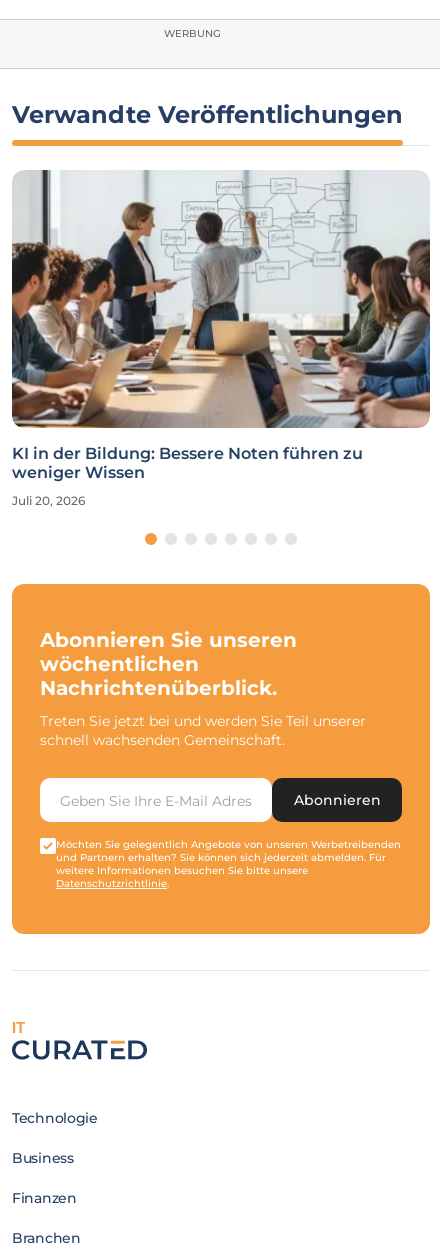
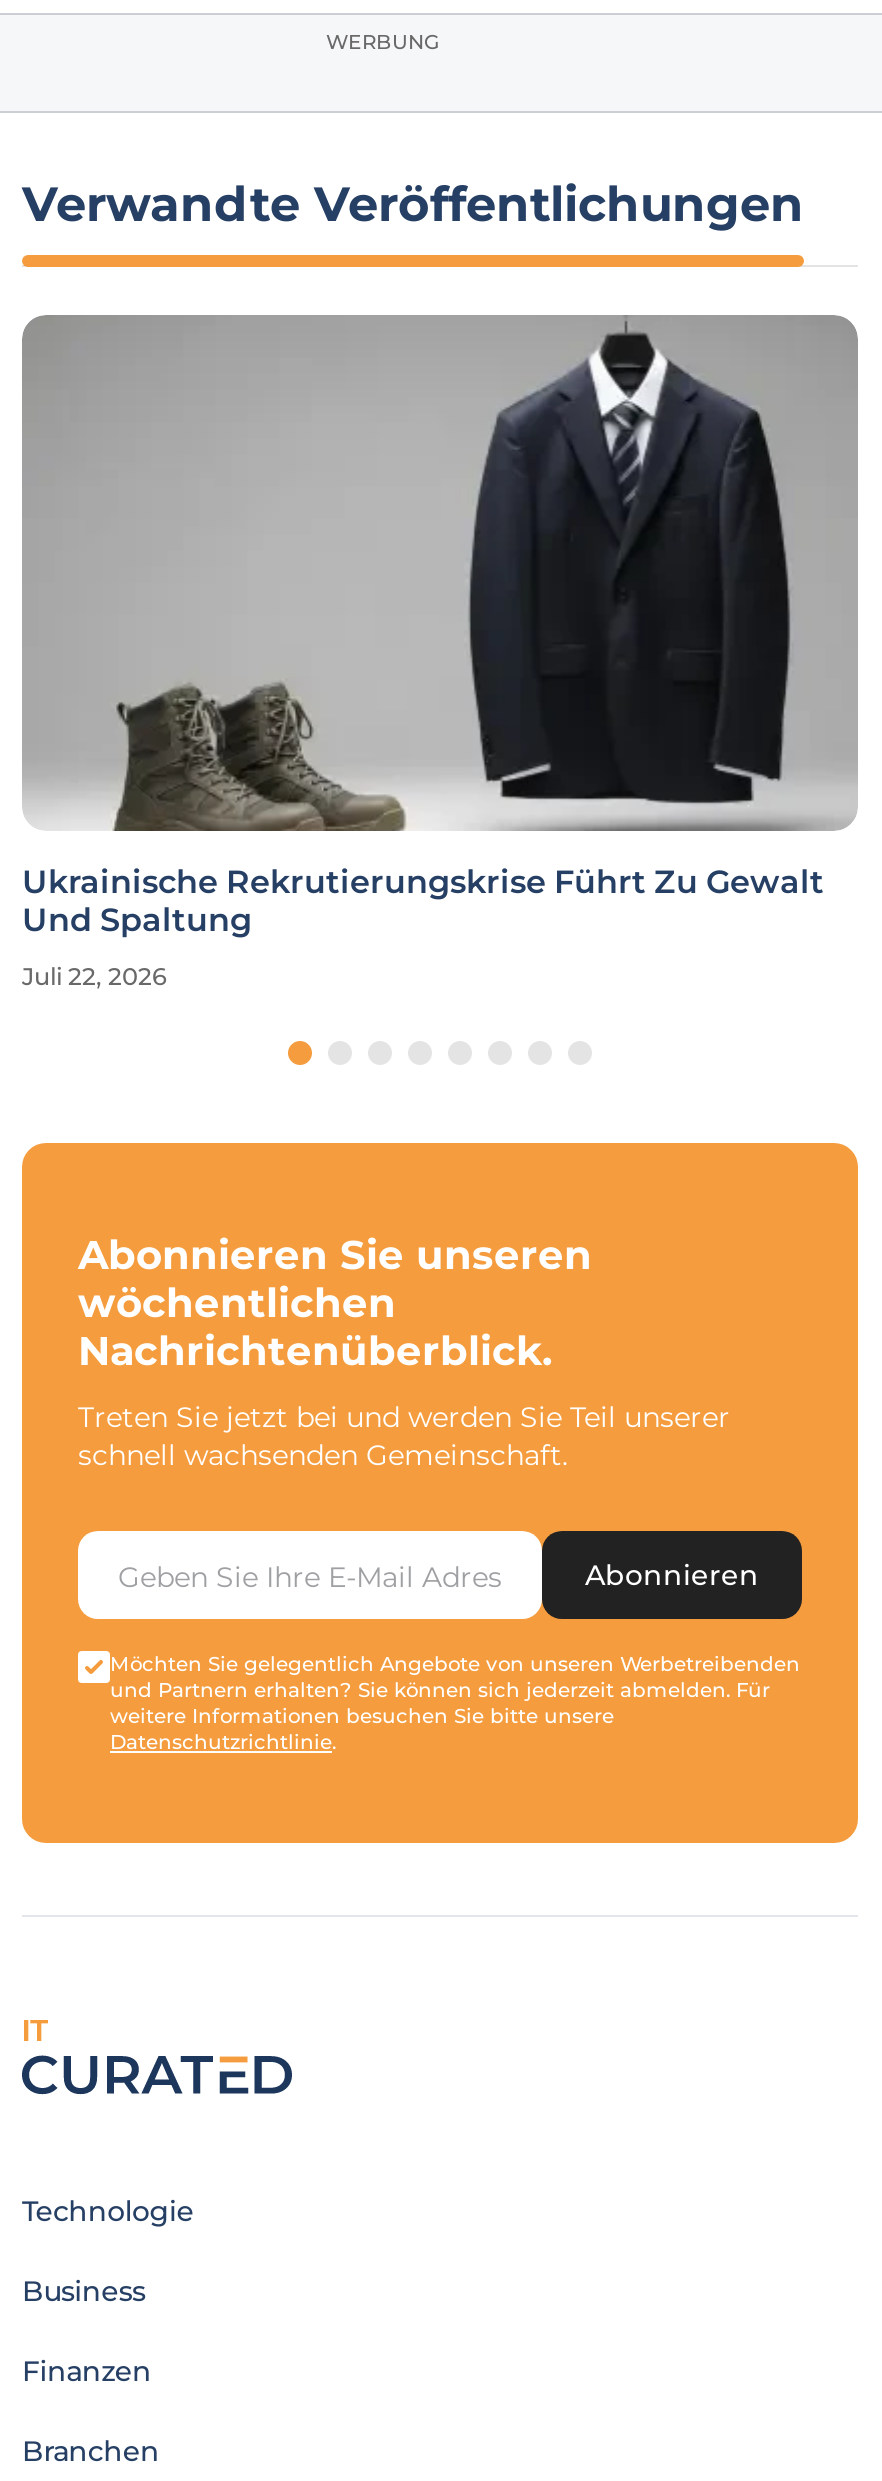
- [image]
- KI in der Bildung: Bessere Noten führen zu
- weniger Wissen
+ [image]
+ Ukrainische Rekrutierungskrise Führt Zu Gewalt
+ Und Spaltung

- Juli 20, 2026
+ Juli 22, 2026
